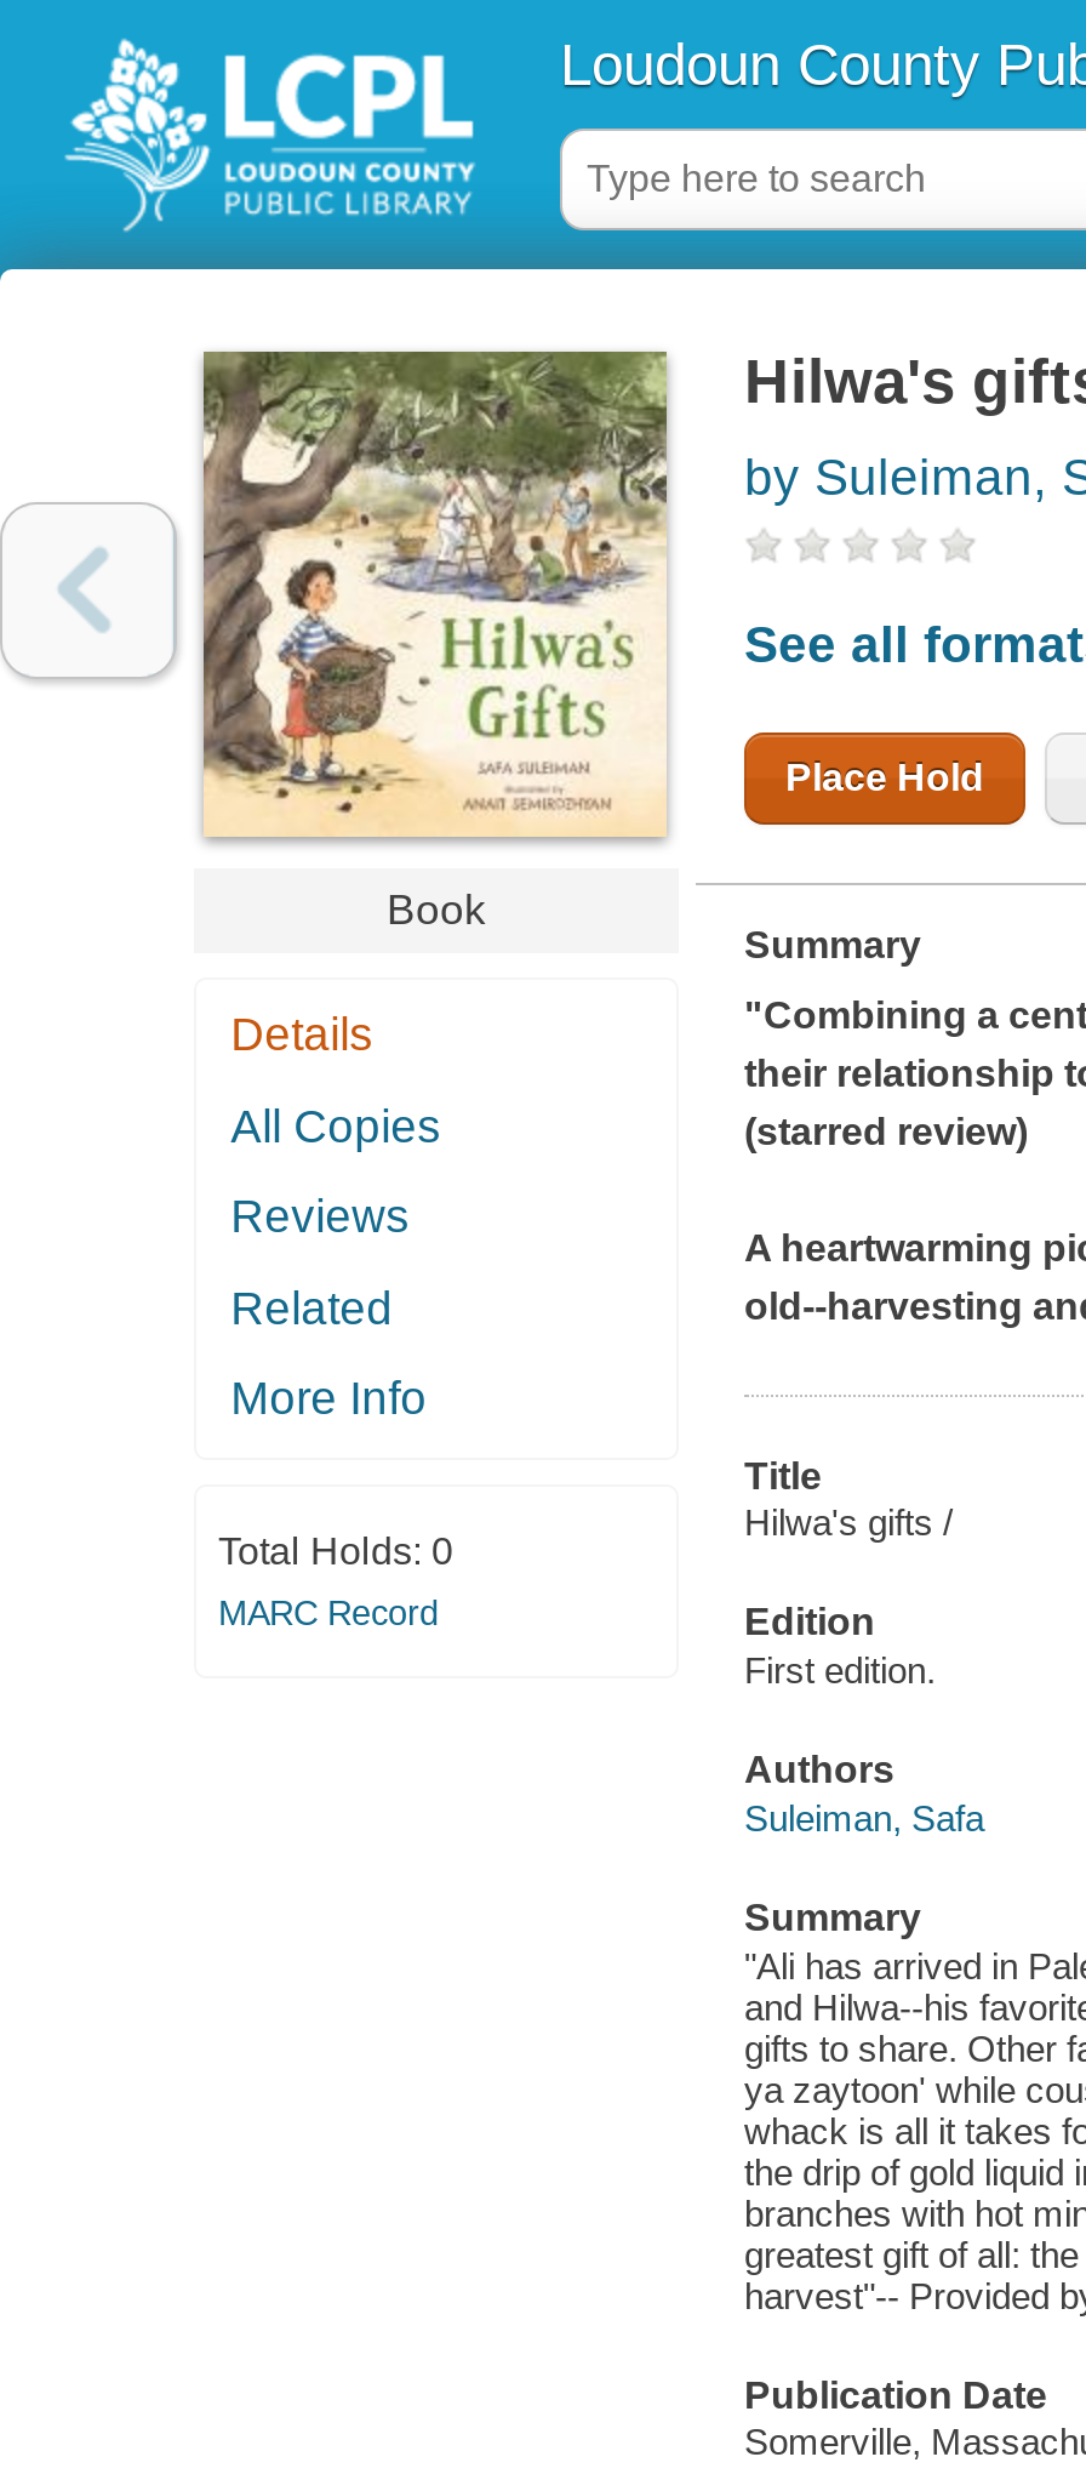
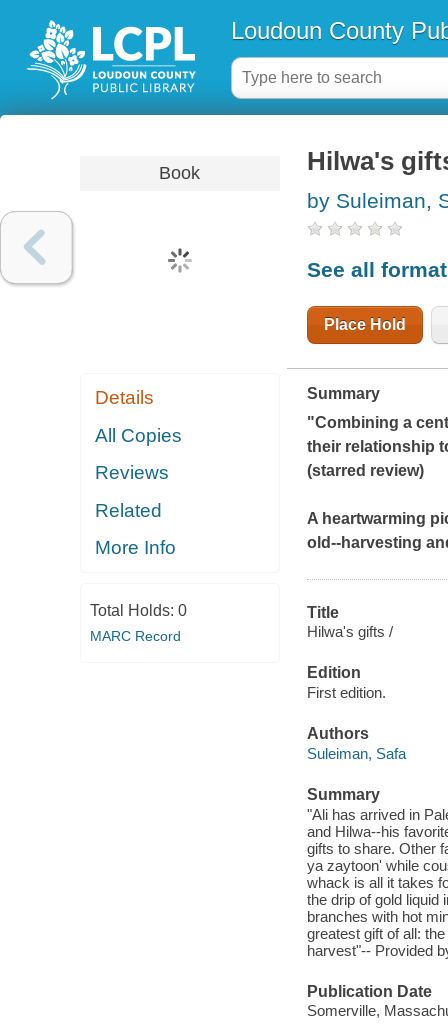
- [image]

moved up: Book

moved up: Details | All Copies | Reviews | Related | More Info | Total Holds: 0 | MARC Record
